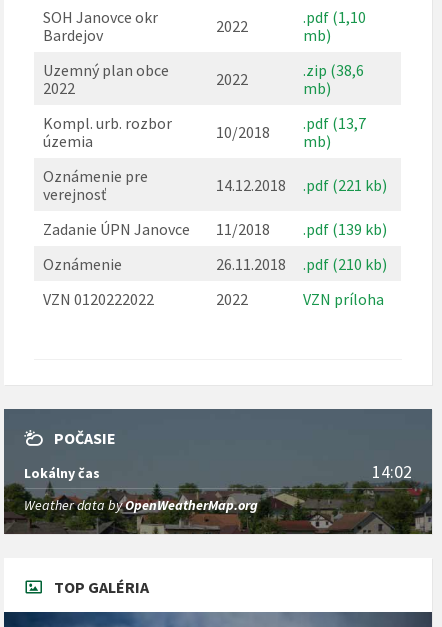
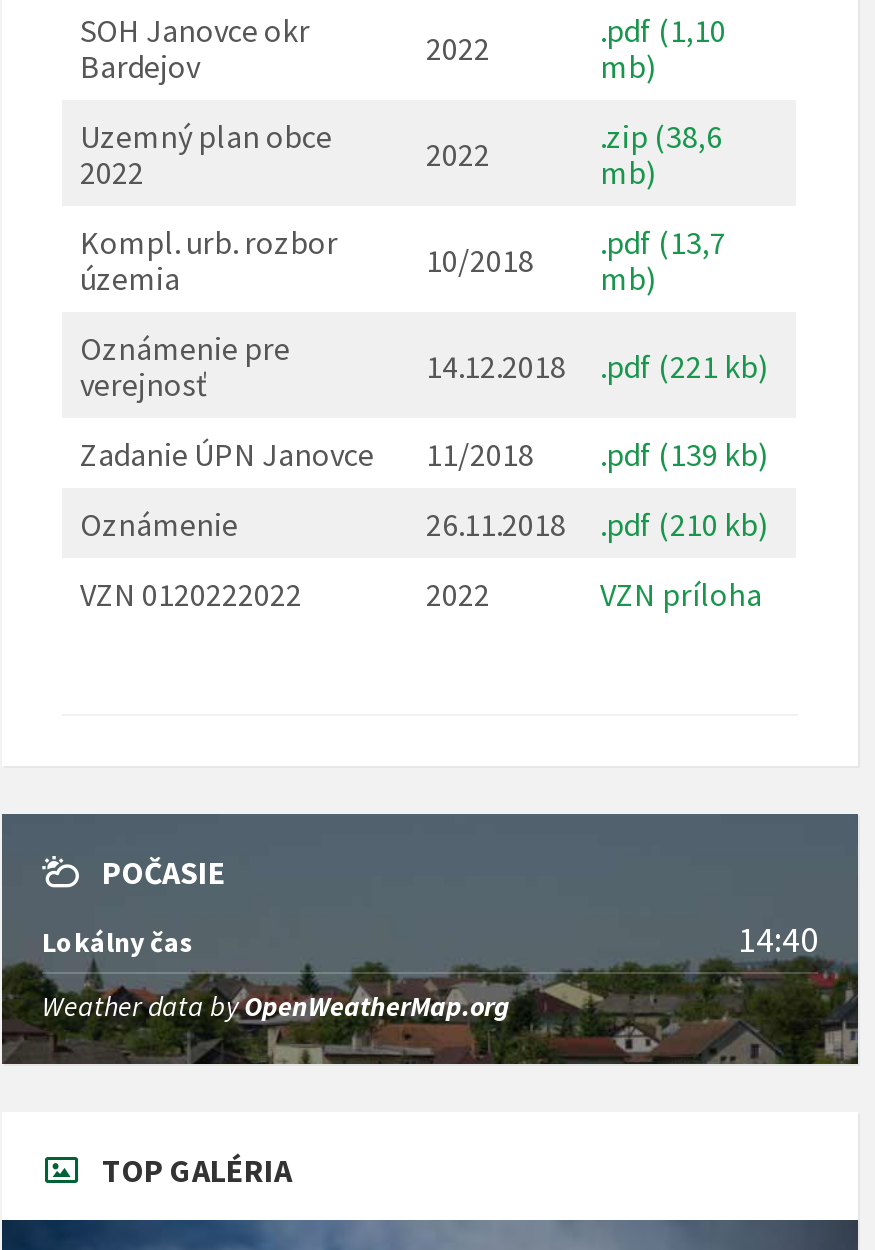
- 14:02
+ 14:40
